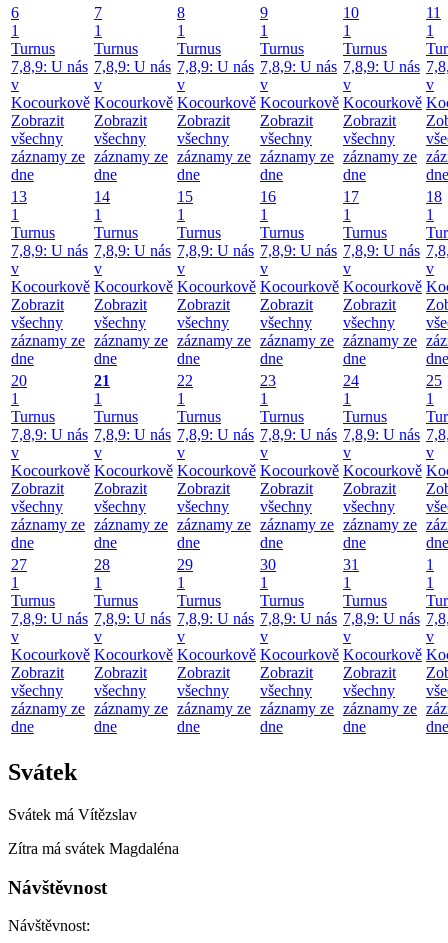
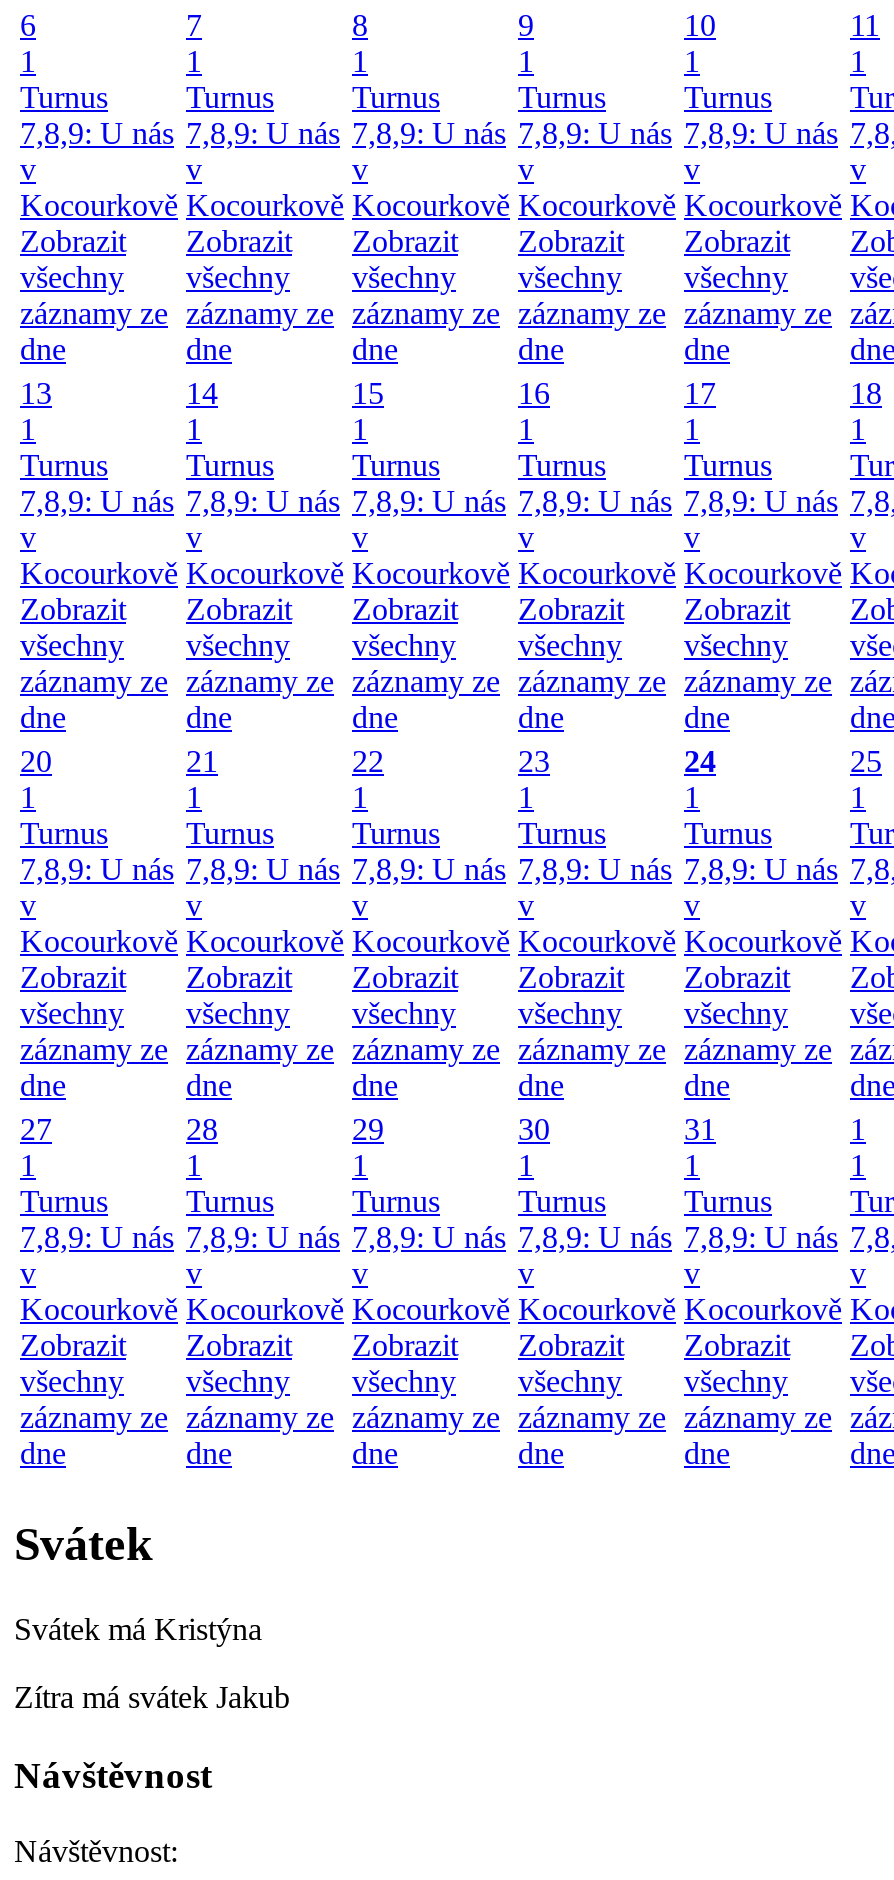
- Svátek má Vítězslav
+ Svátek má Kristýna

- Zítra má svátek Magdaléna
+ Zítra má svátek Jakub
